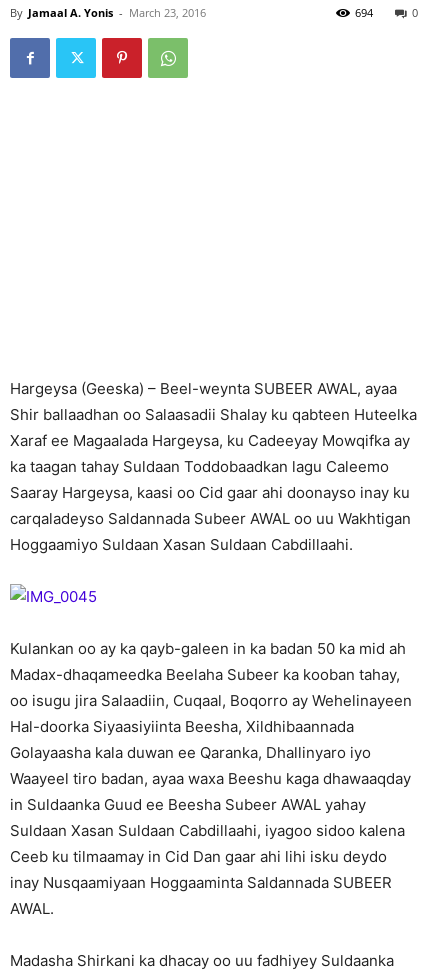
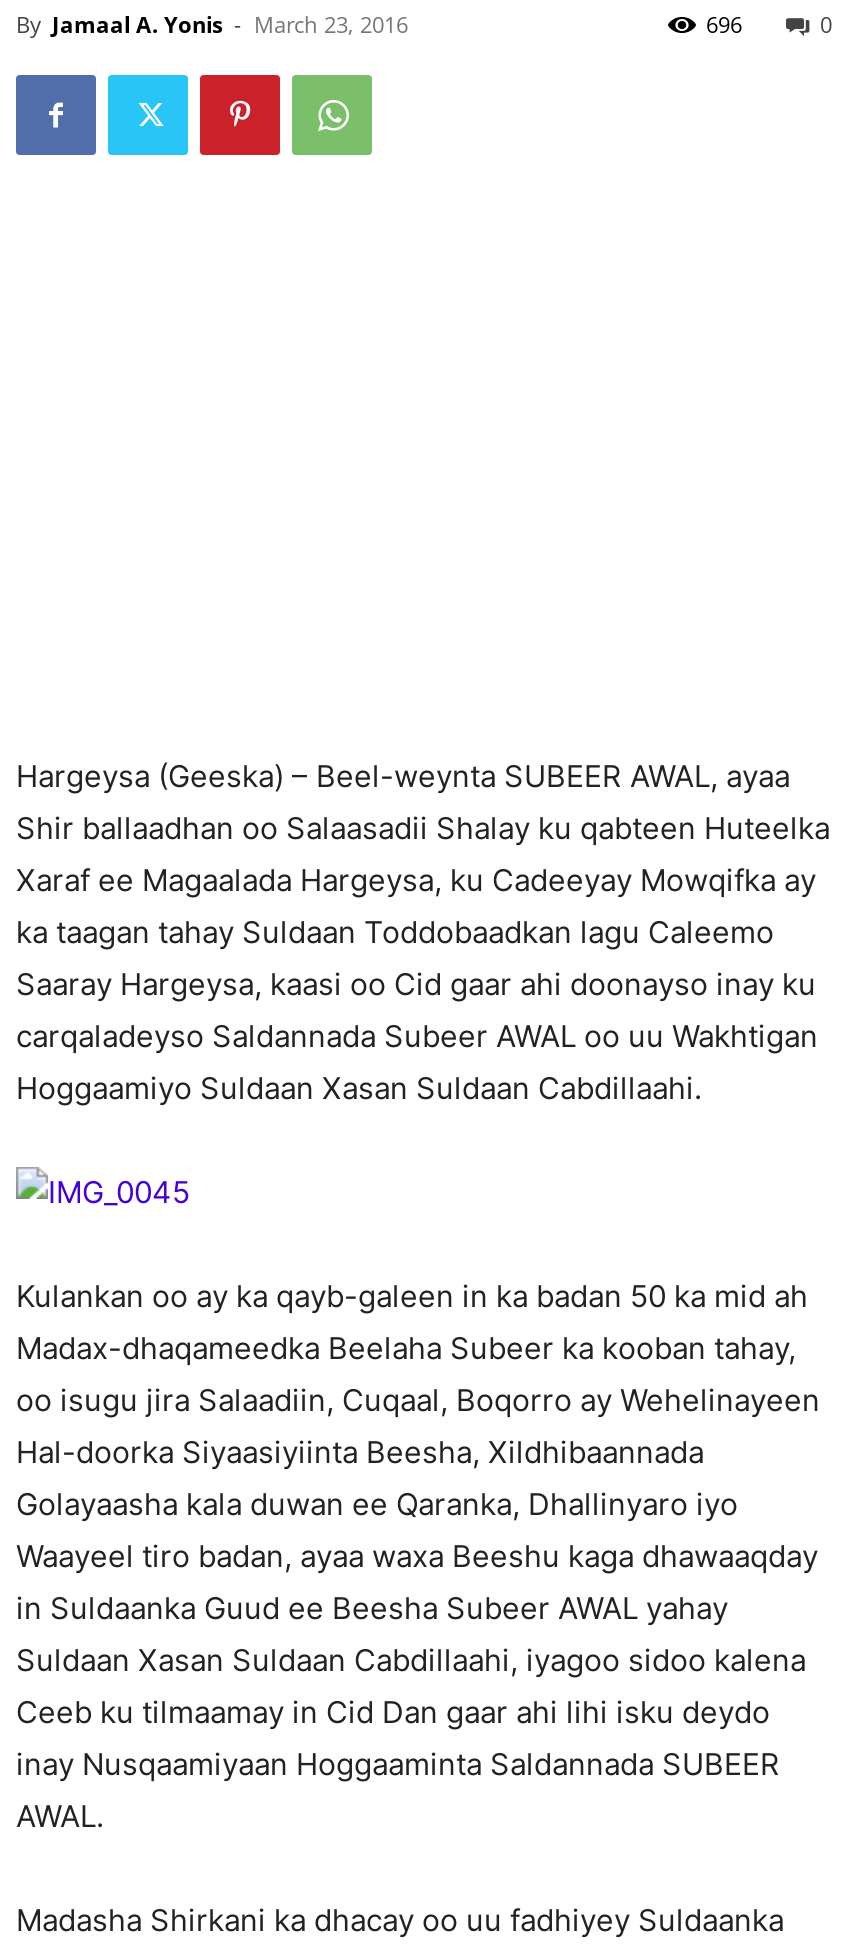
- 694
+ 696
